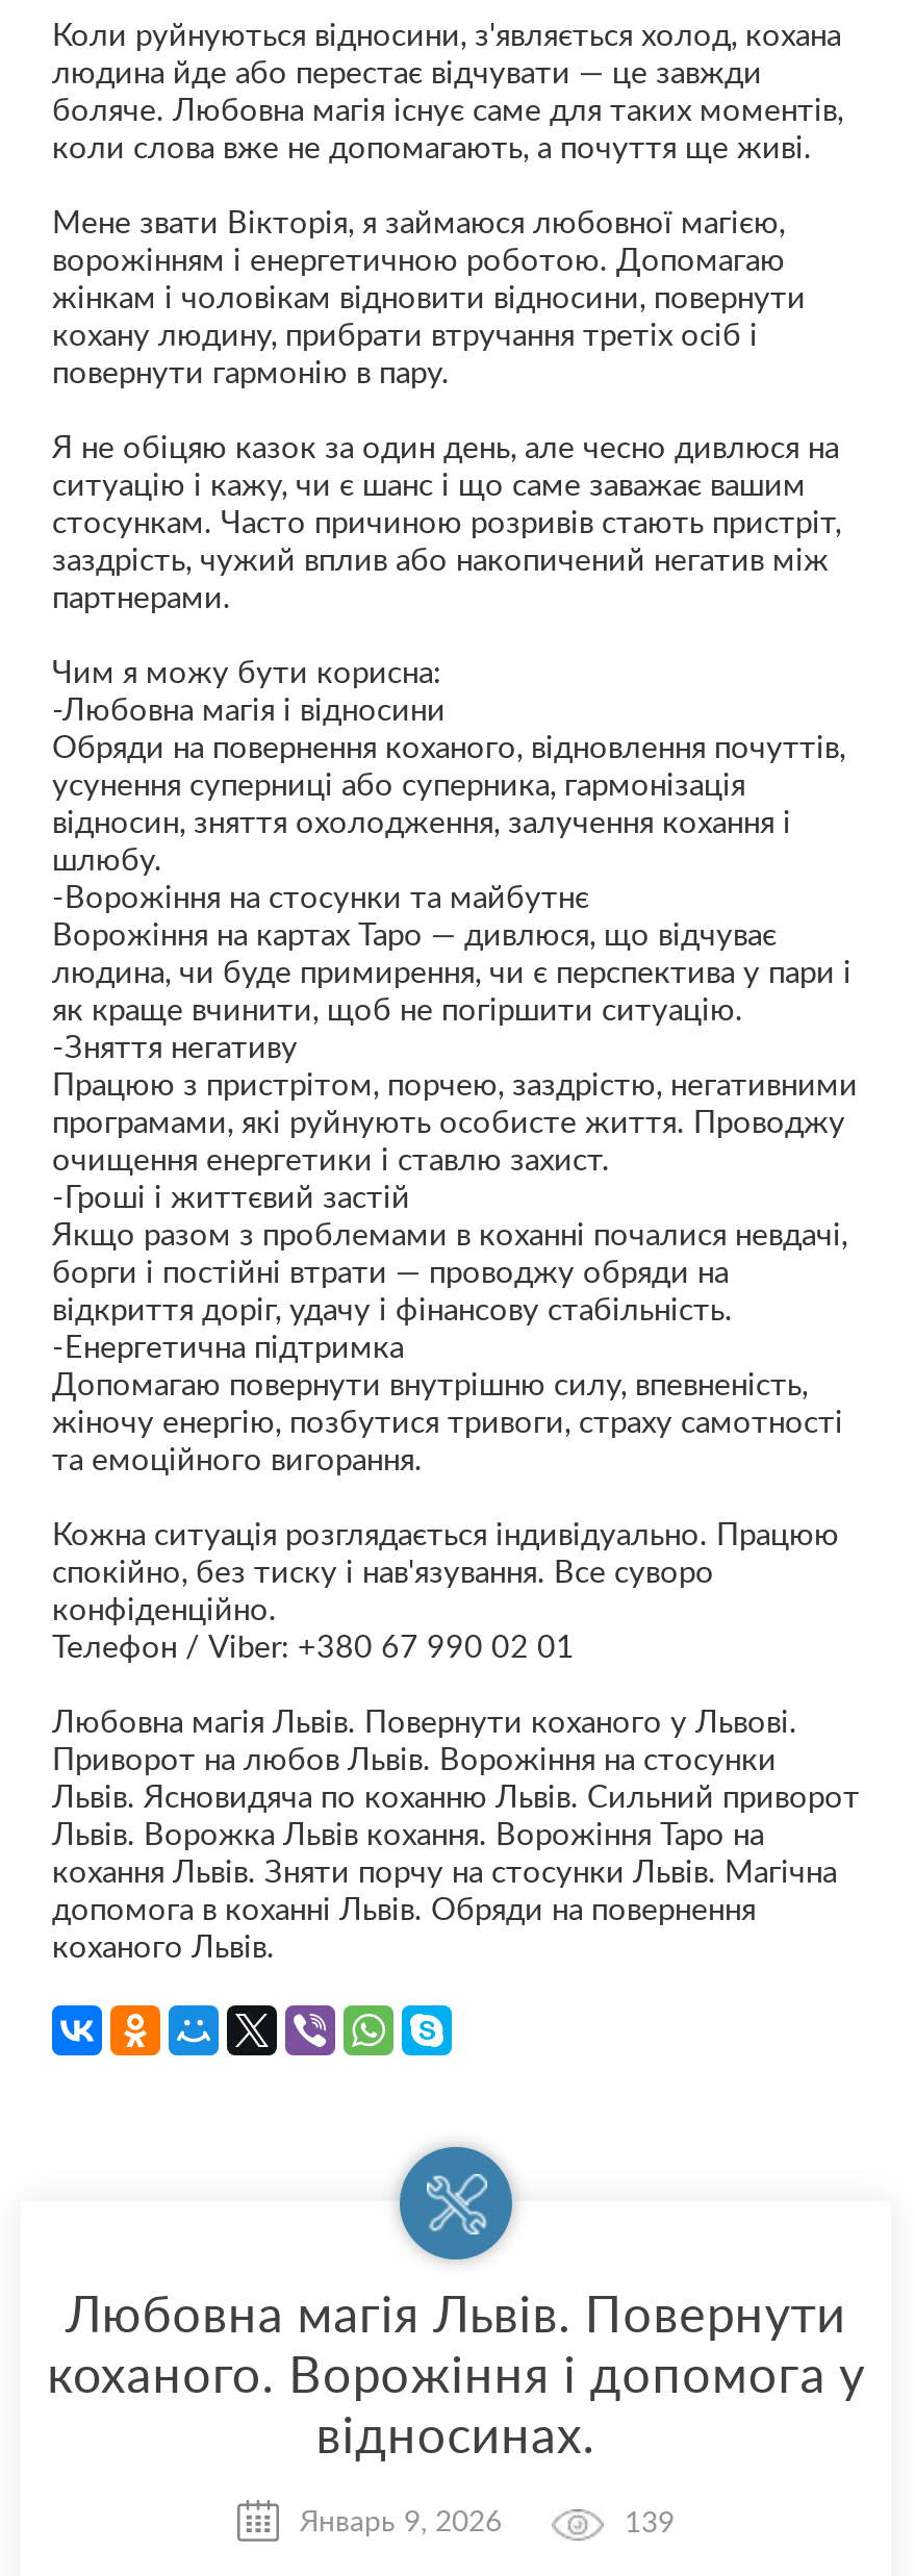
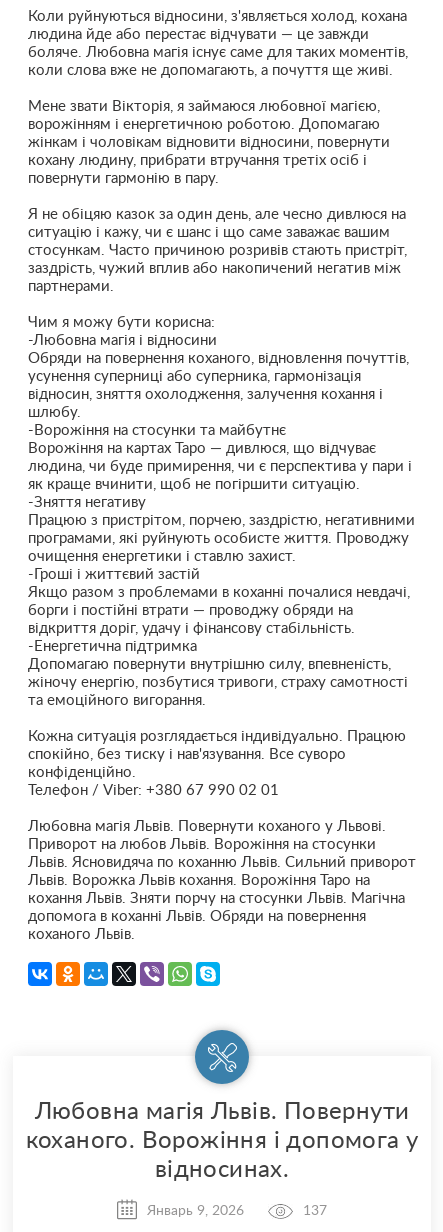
- 139
+ 137
